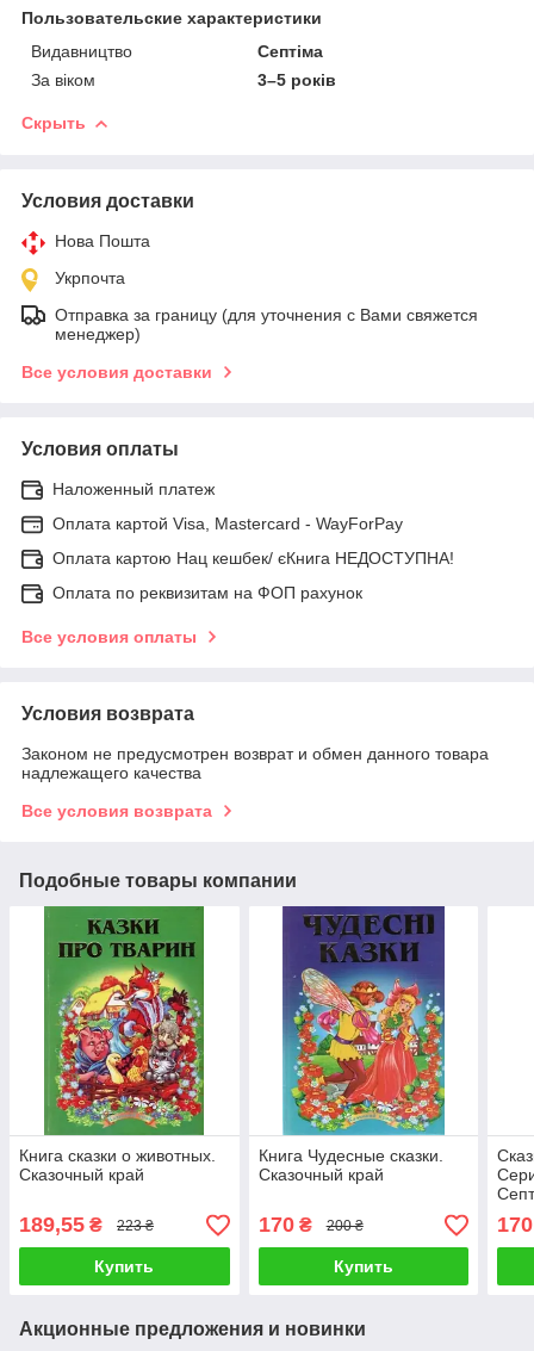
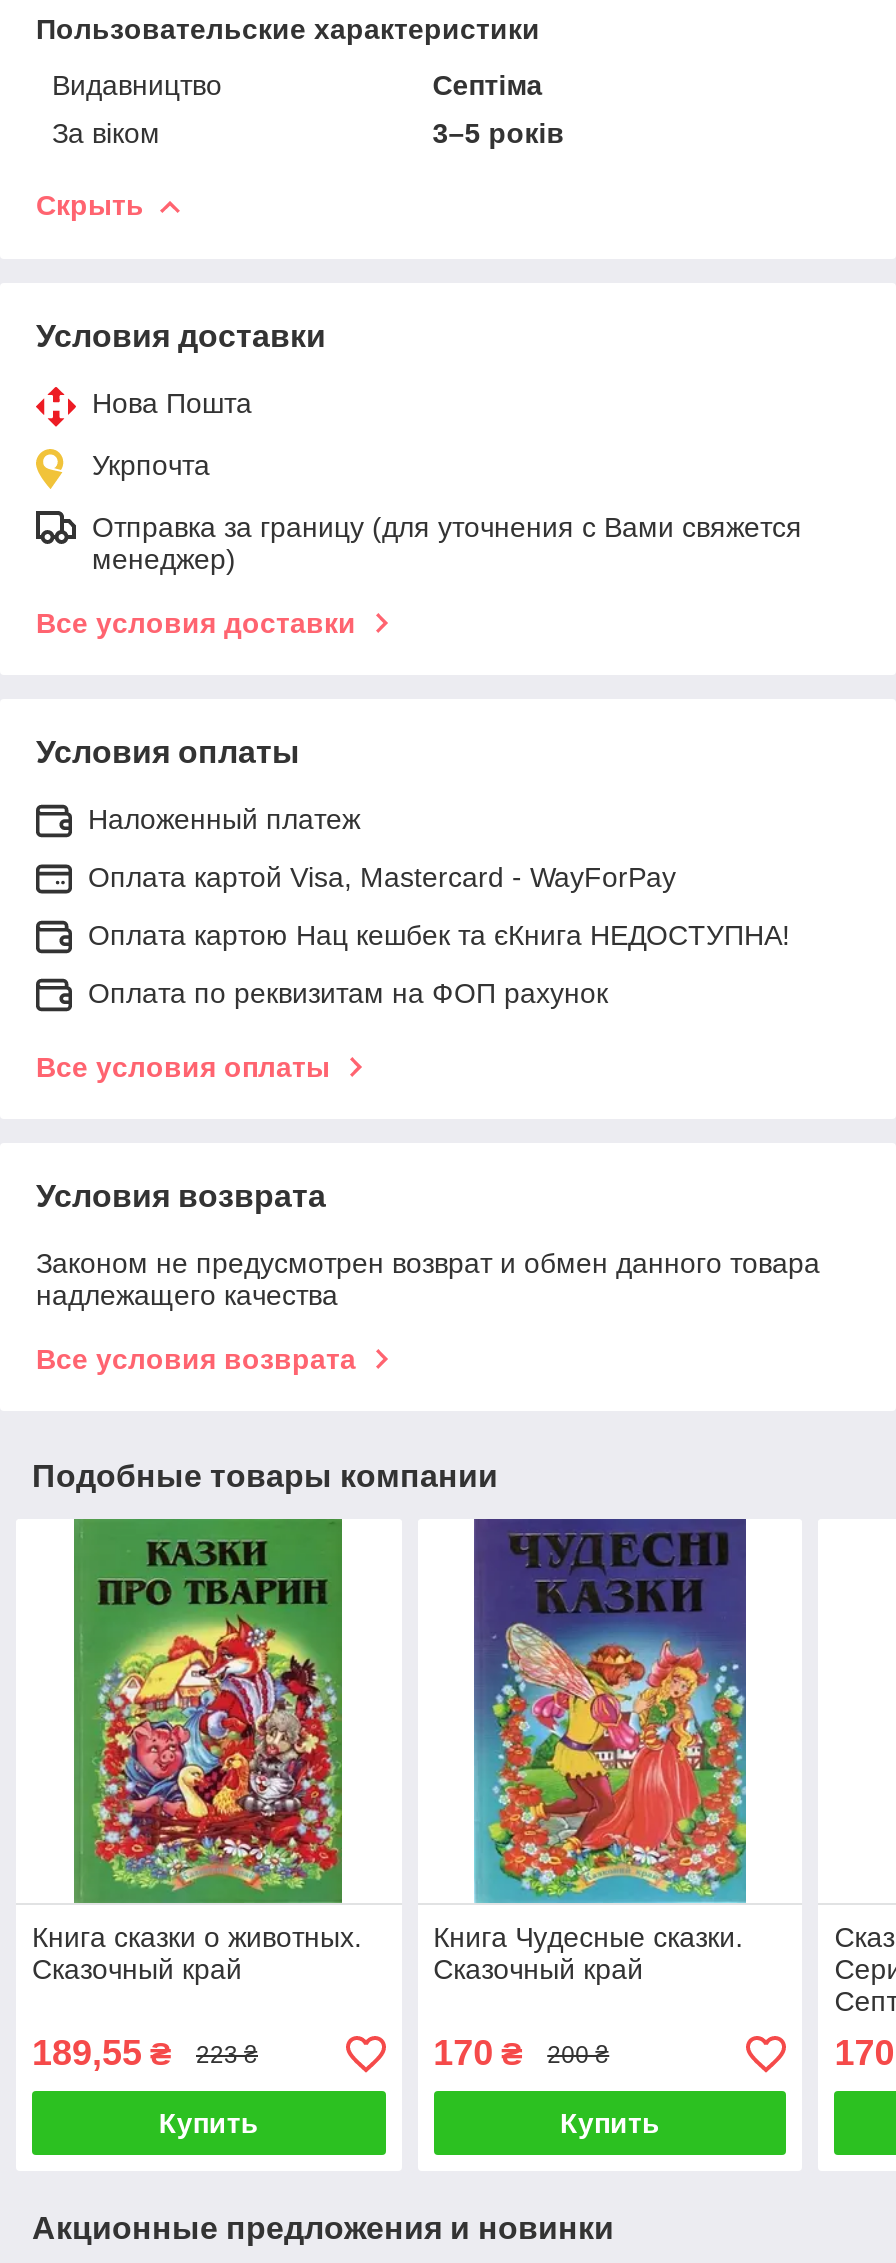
- Оплата картою Нац кешбек/ єКнига НЕДОСТУПНА!
+ Оплата картою Нац кешбек та єКнига НЕДОСТУПНА!
